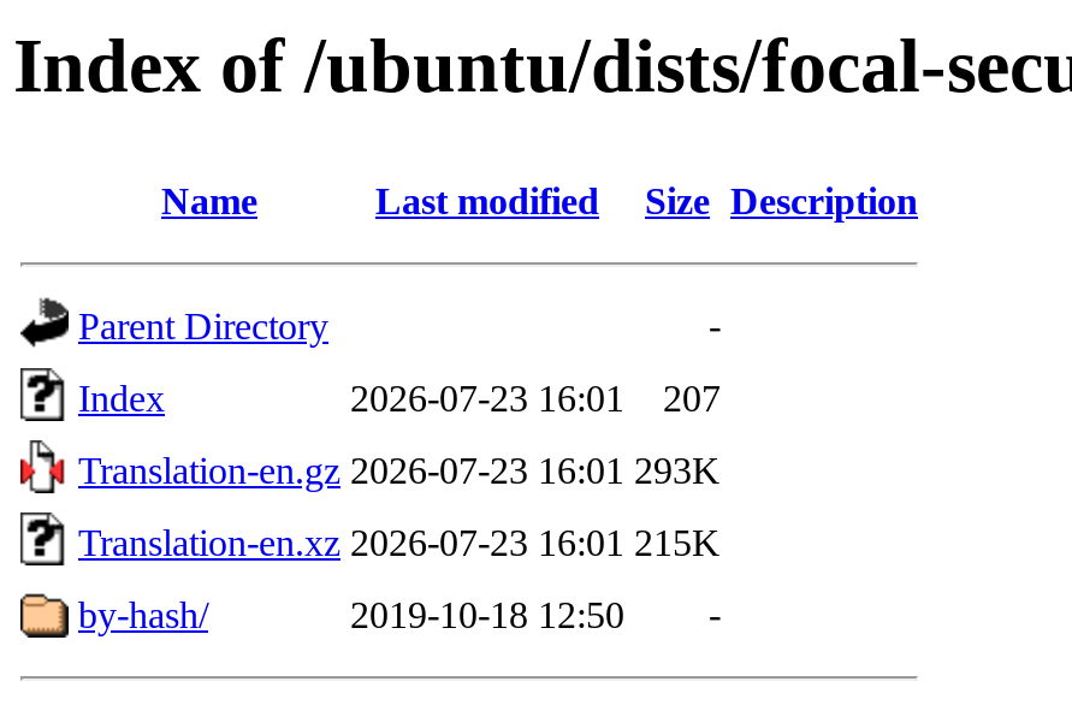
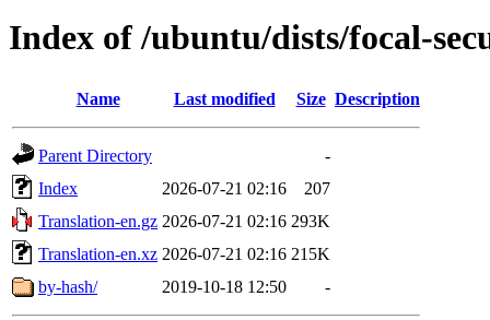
- 2026-07-23 16:01 207
+ 2026-07-21 02:16 207

- Translation-en.gz 2026-07-23 16:01 293K
+ Translation-en.gz 2026-07-21 02:16 293K

- Translation-en.xz 2026-07-23 16:01 215K
+ Translation-en.xz 2026-07-21 02:16 215K
